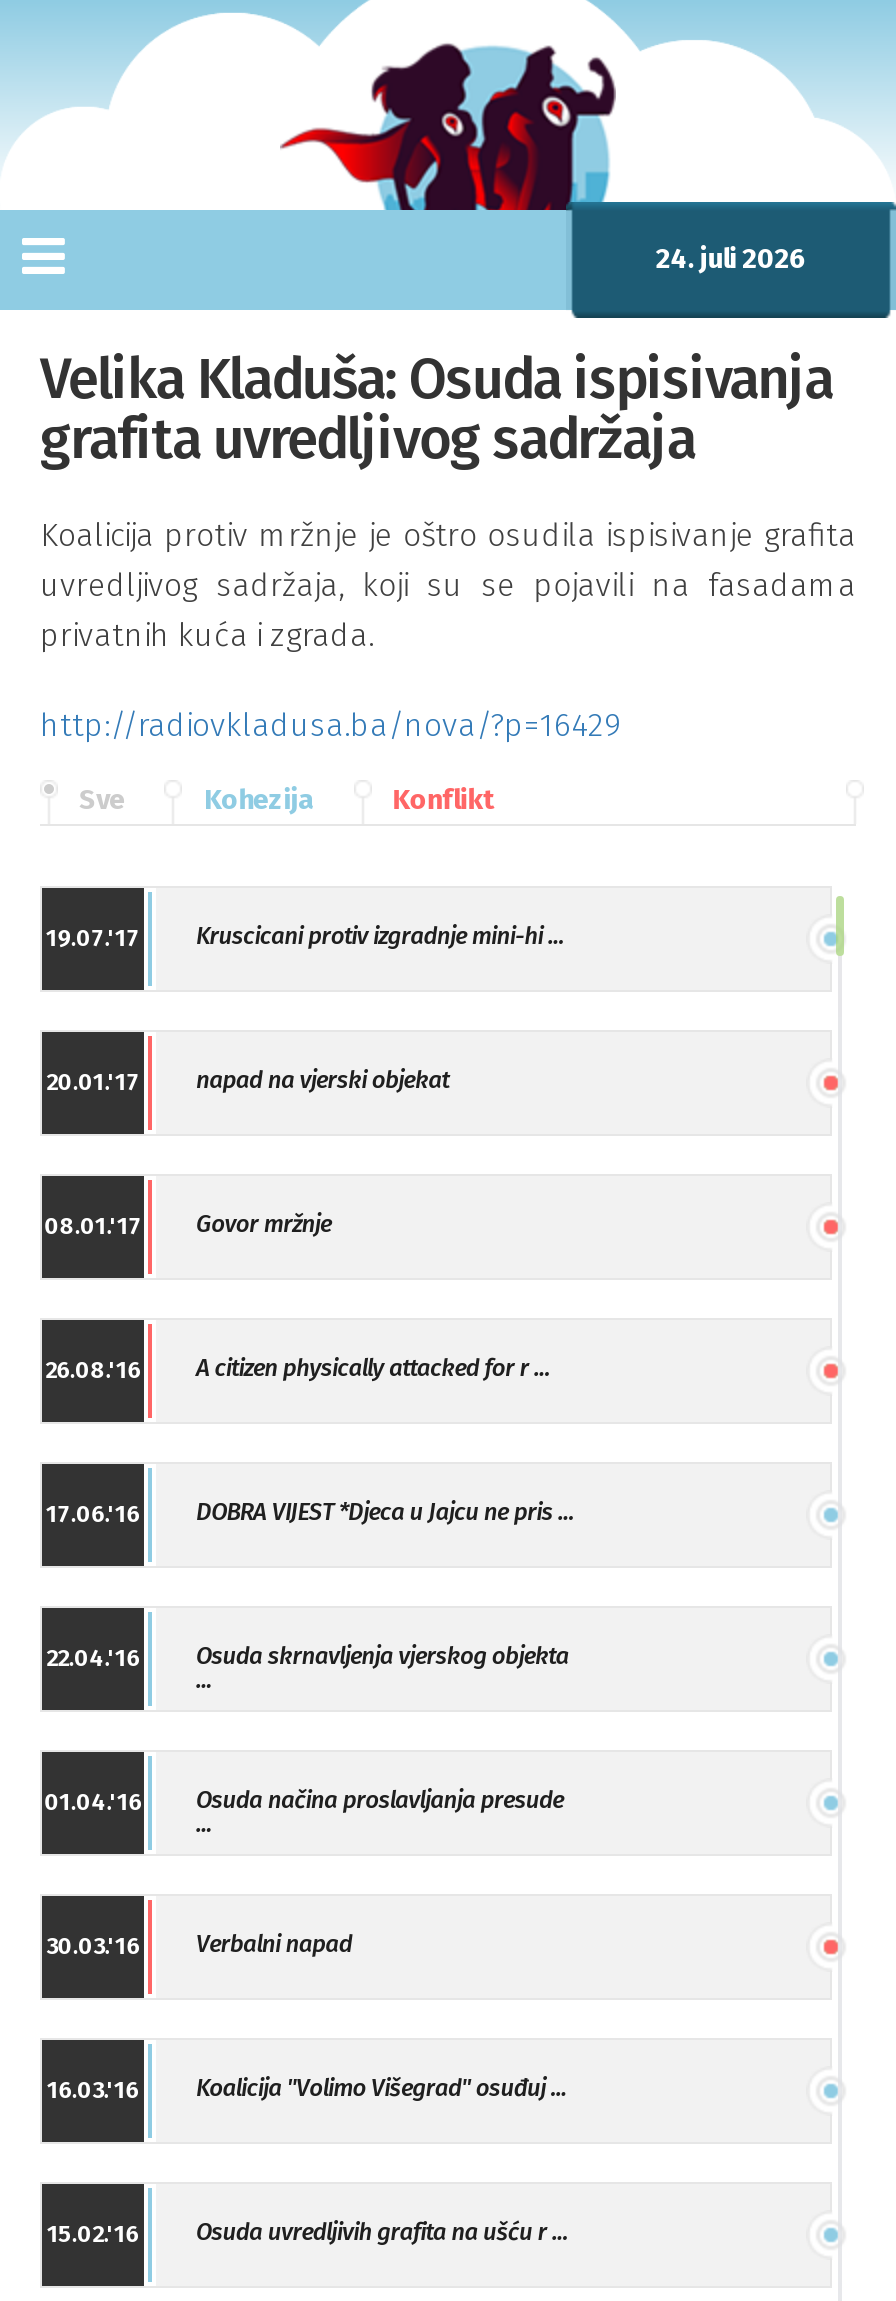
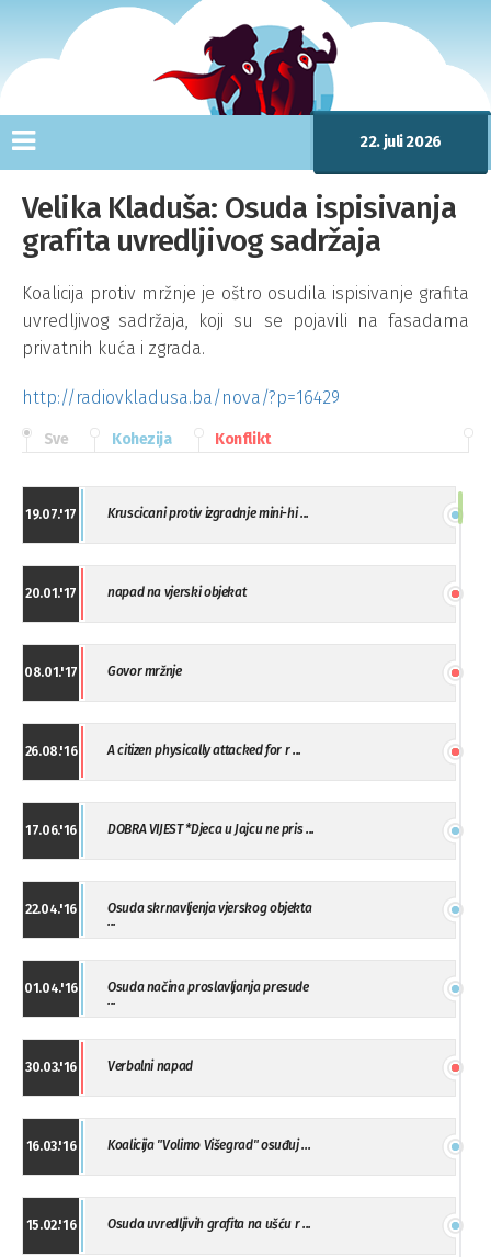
- 24. juli 2026
+ 22. juli 2026
